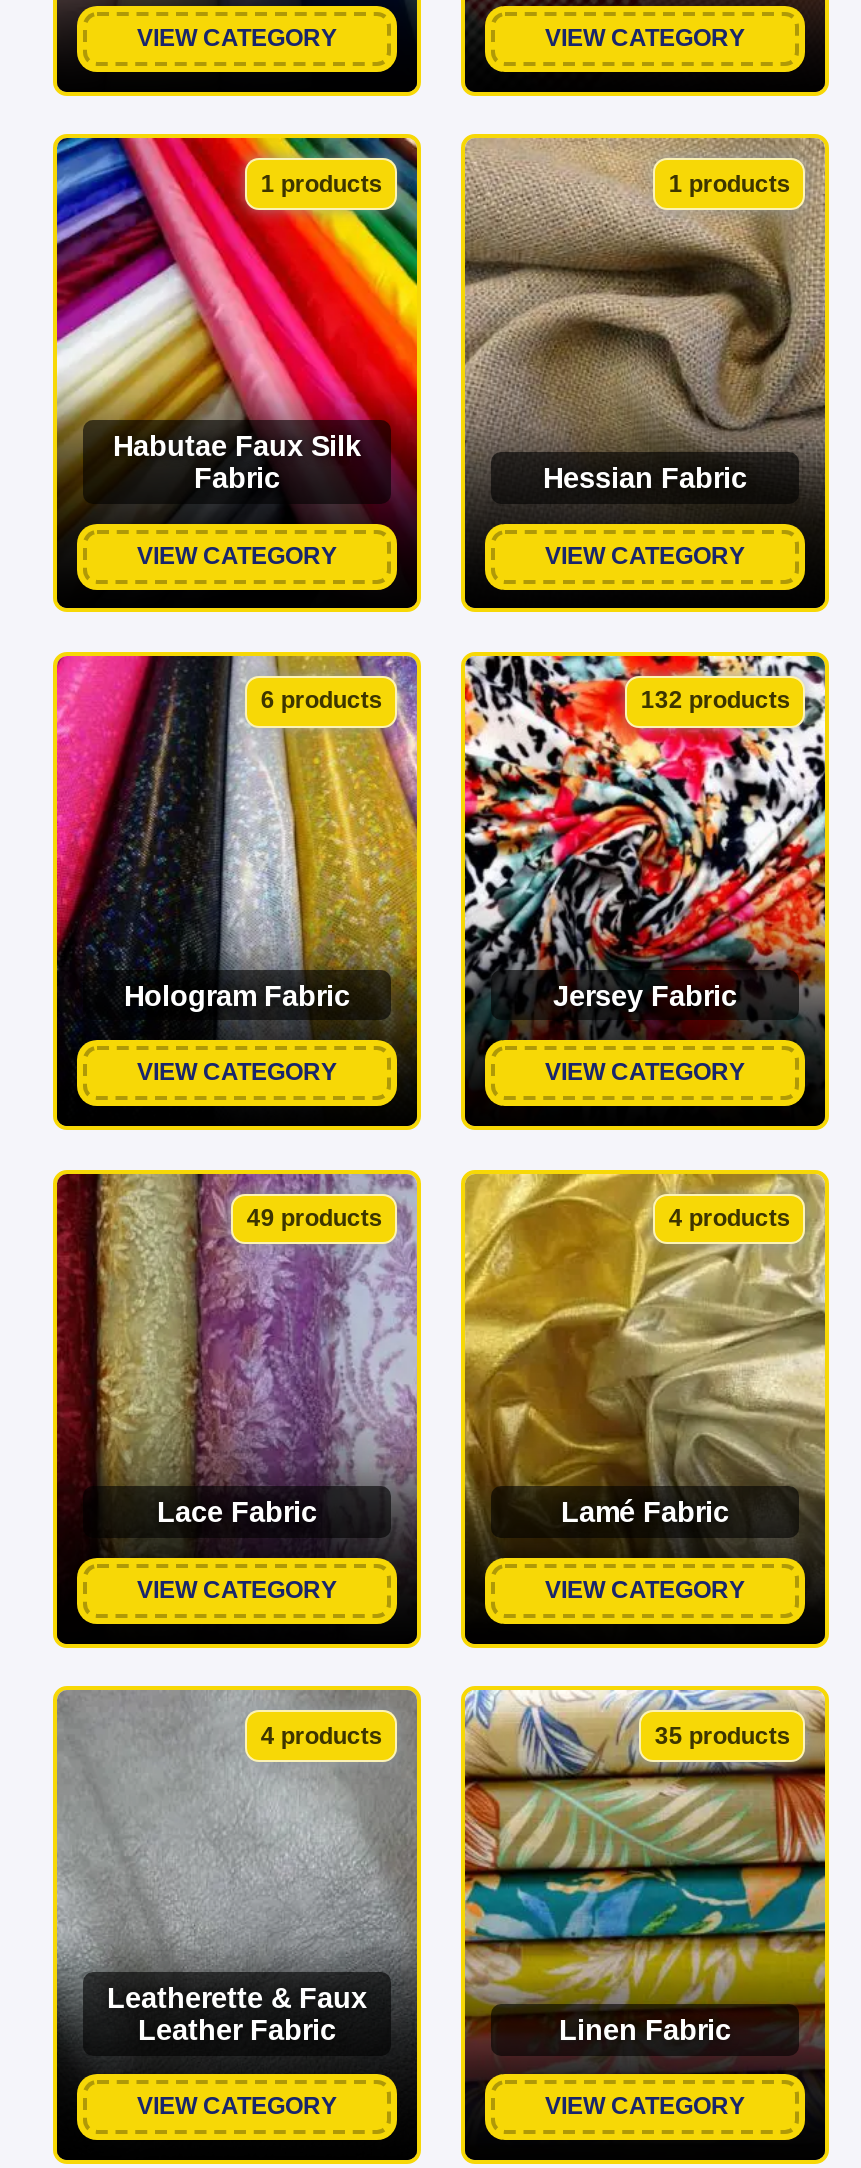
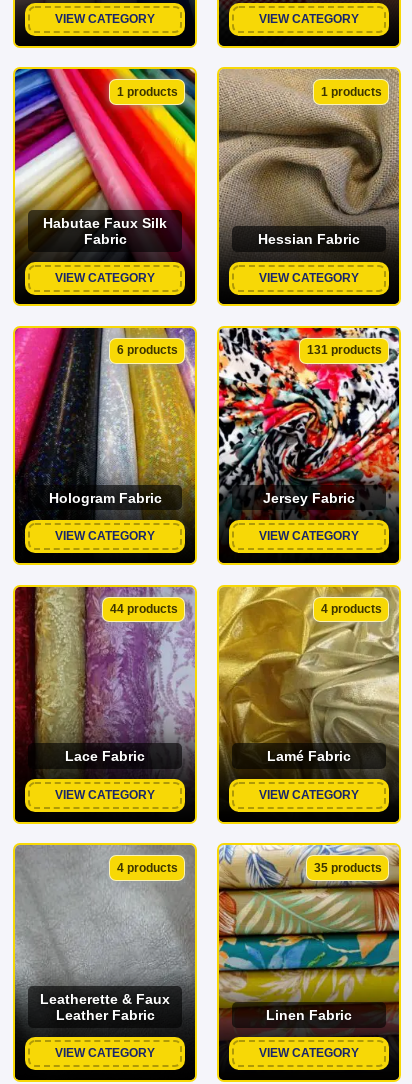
- 132 products
+ 131 products

- 49 products
+ 44 products
